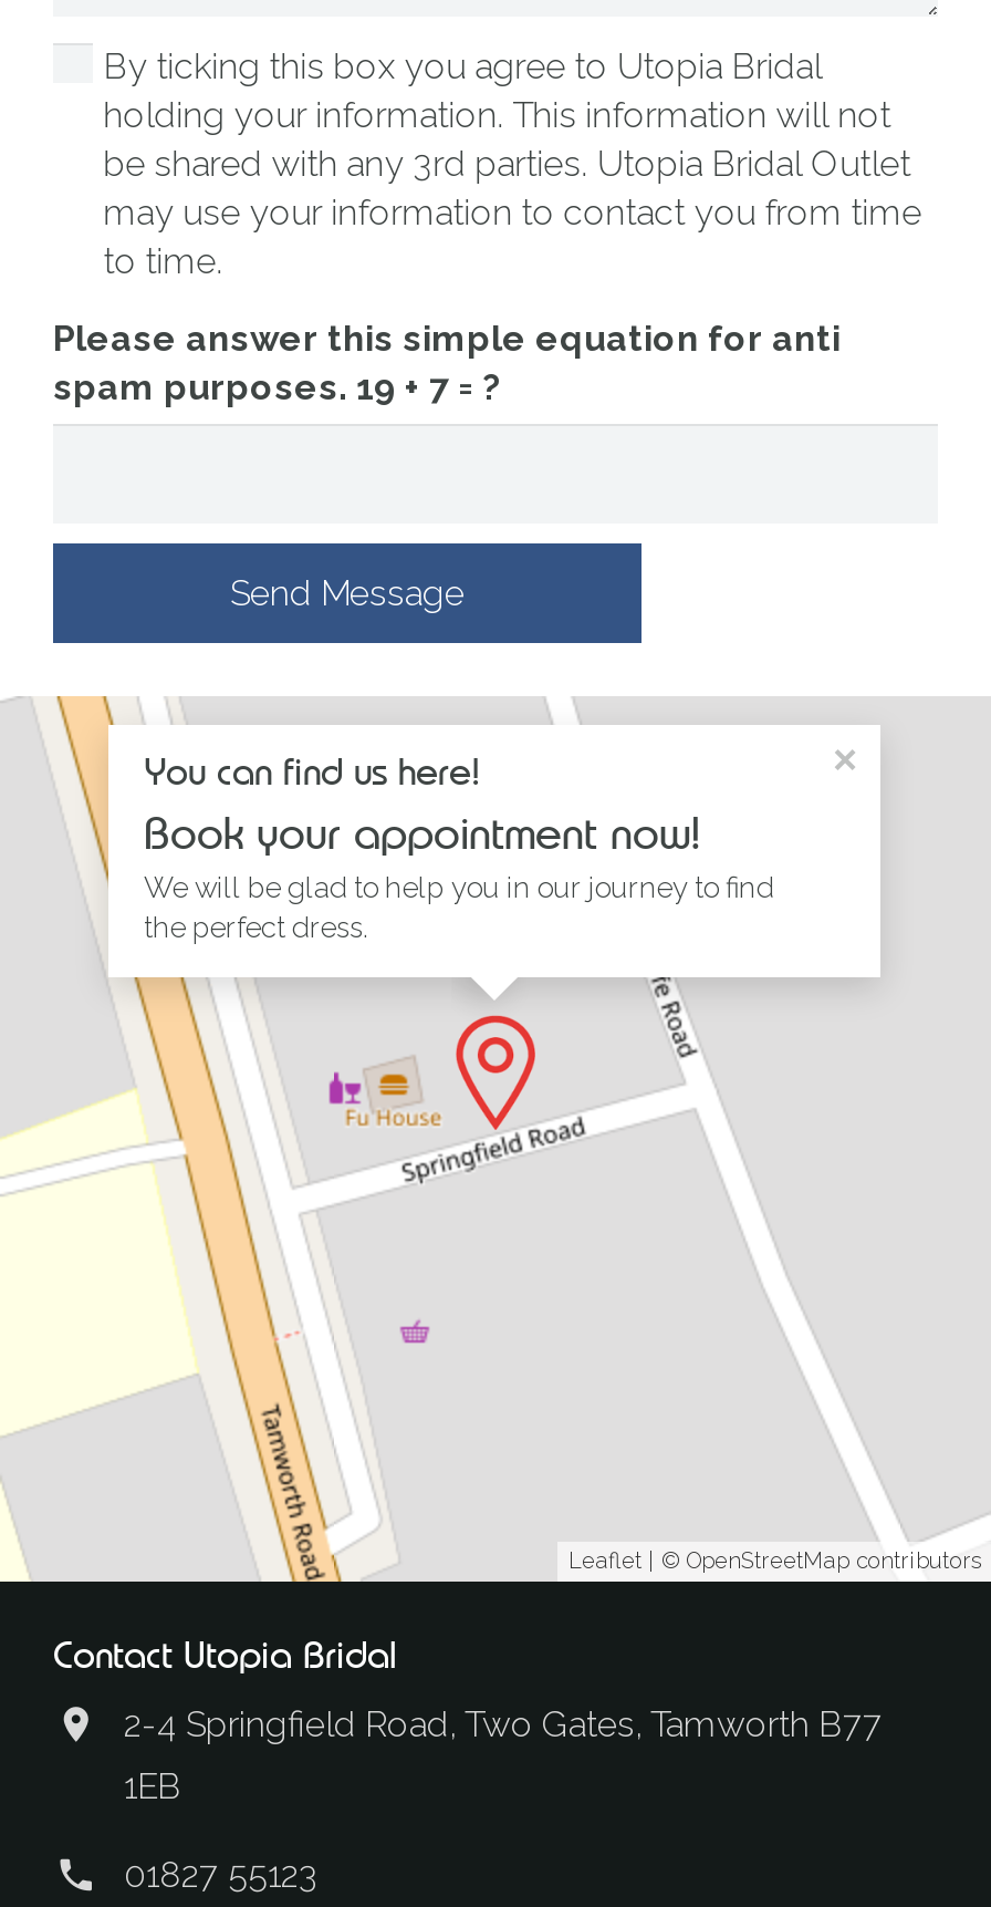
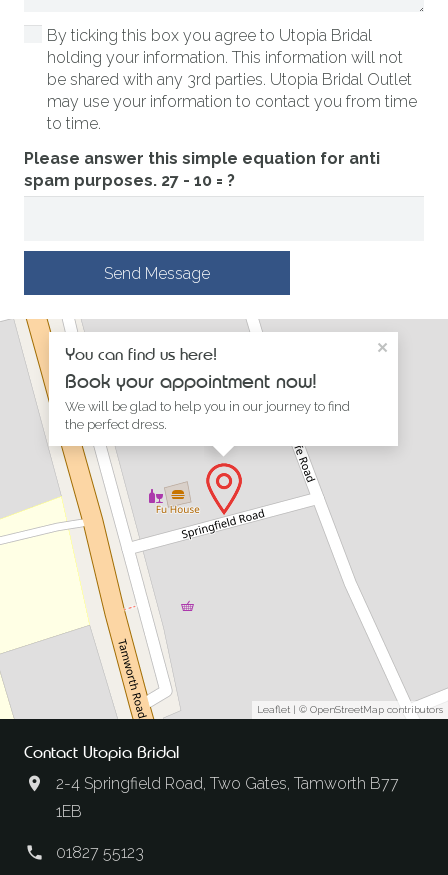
- spam purposes. 19 + 7 = ?
+ spam purposes. 27 - 10 = ?
